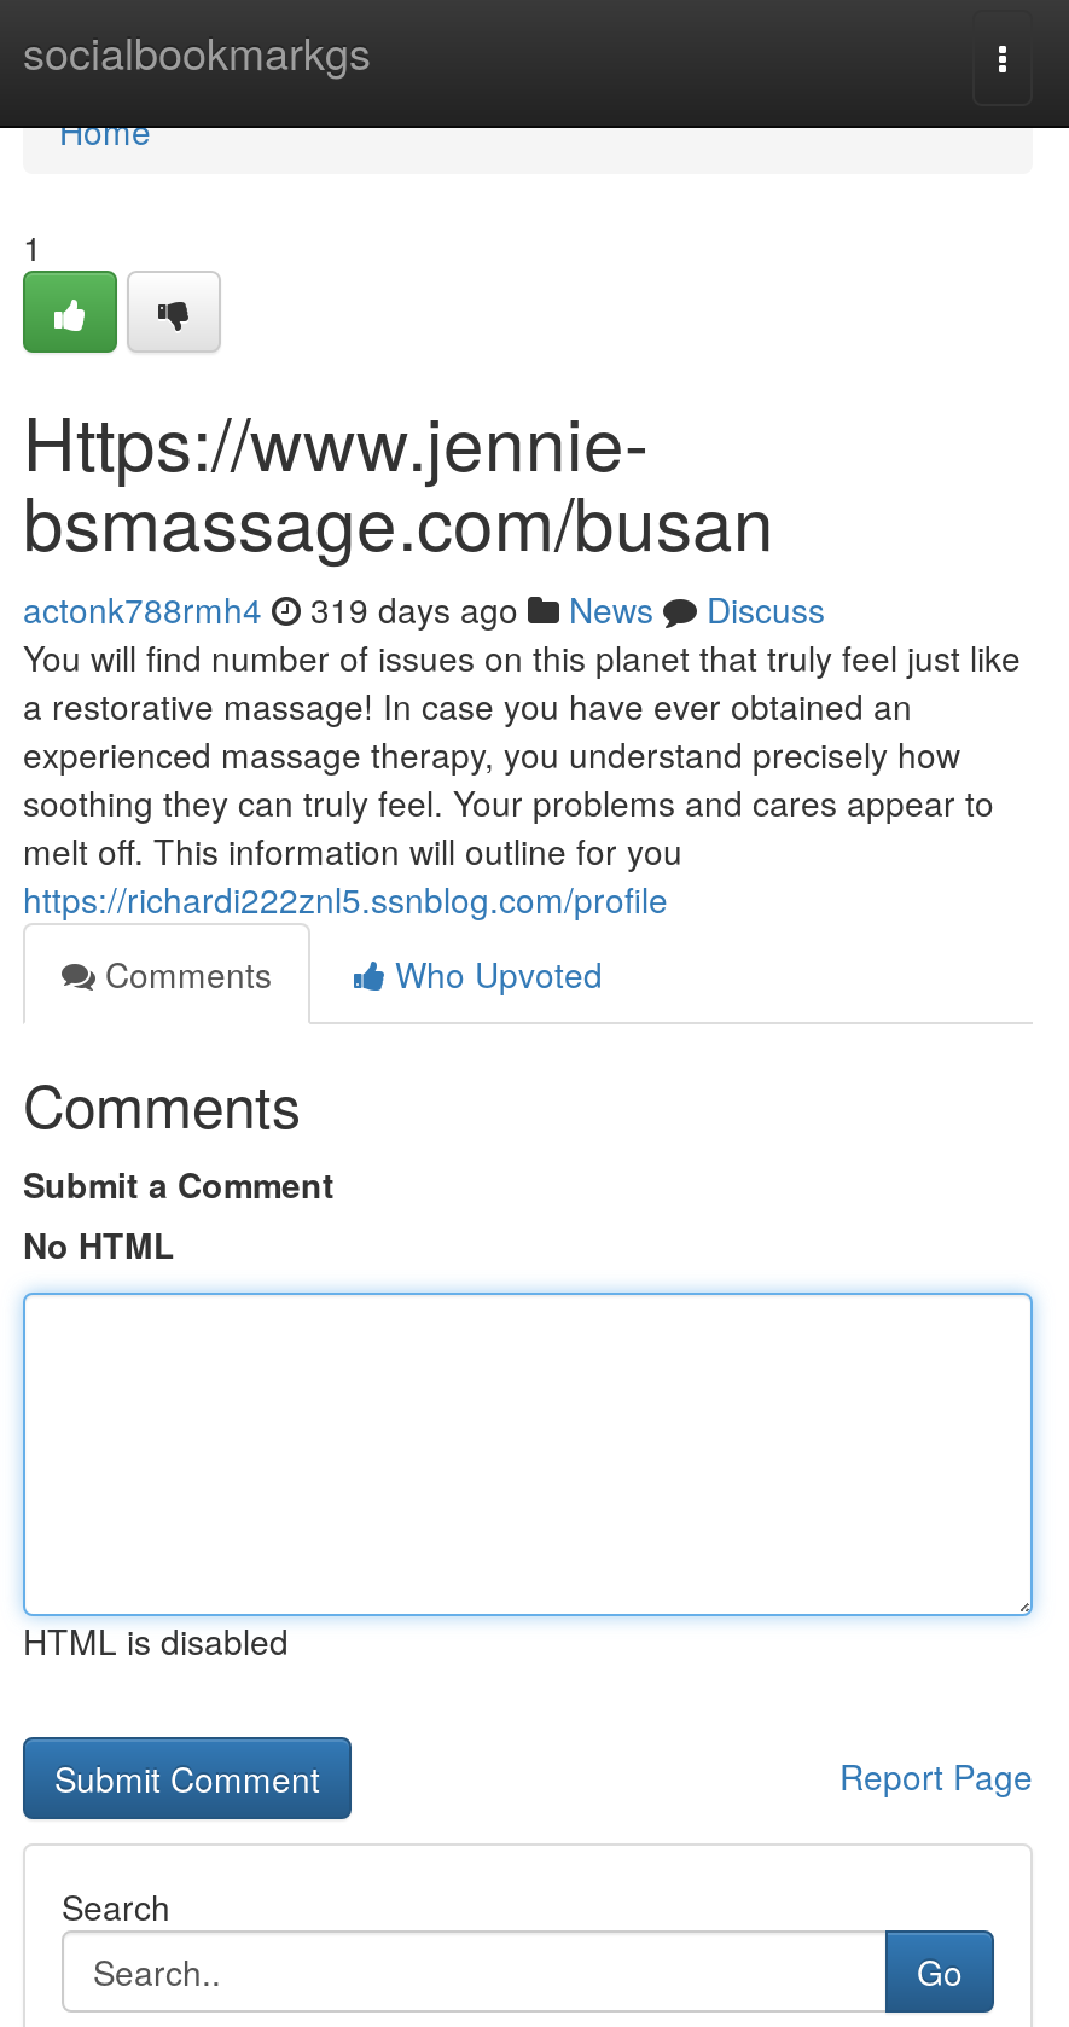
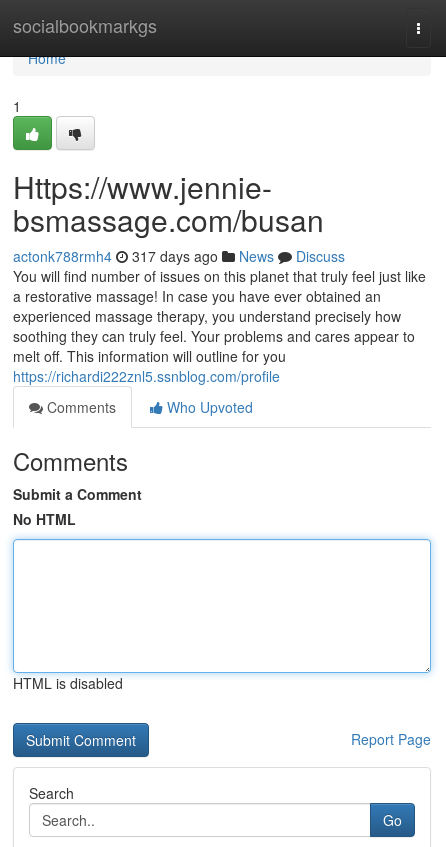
- actonk788rmh4 319 days ago News Discuss
+ actonk788rmh4 317 days ago News Discuss
